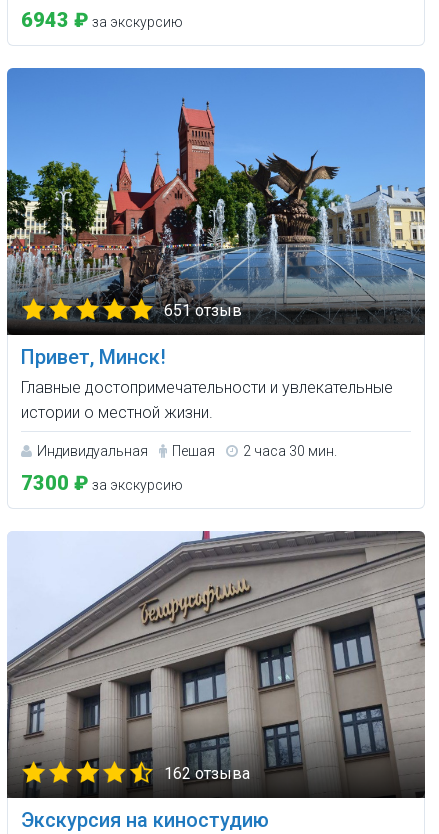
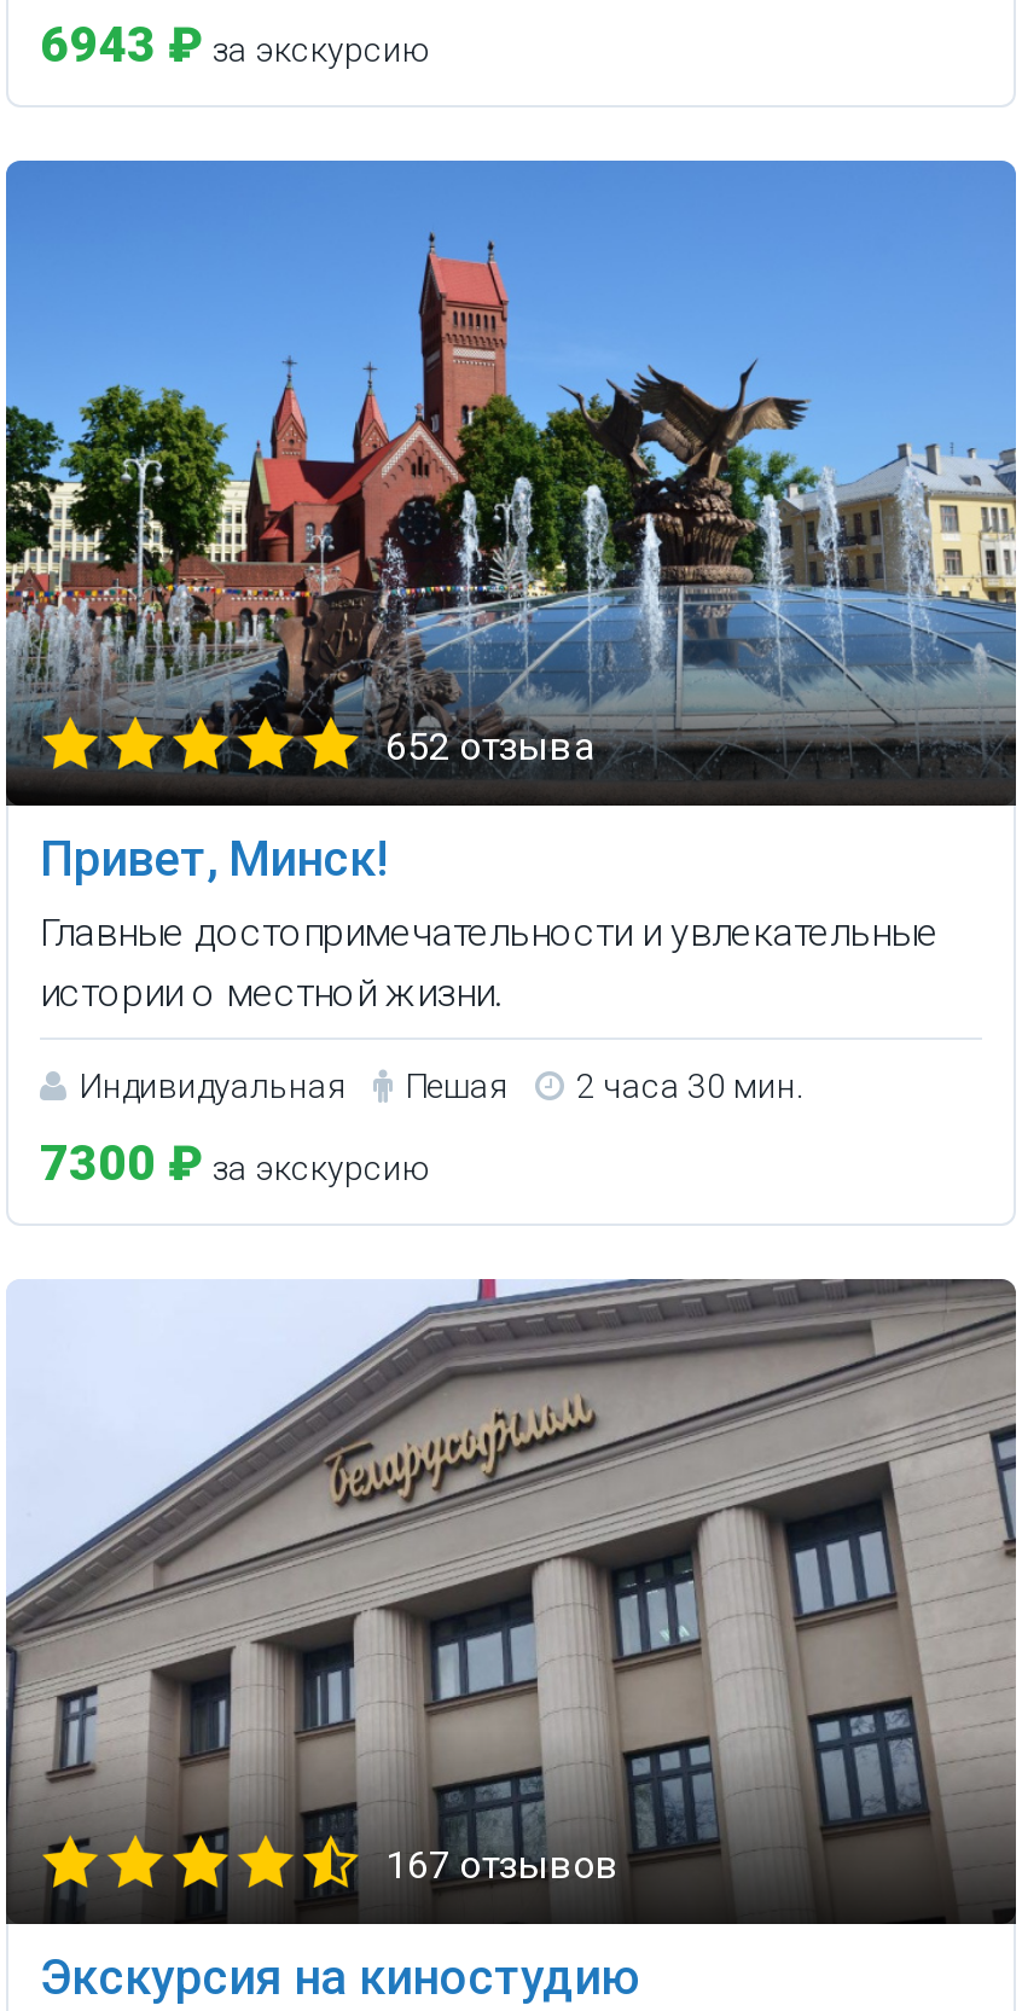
- 651 отзыв
+ 652 отзыва

- 162 отзыва
+ 167 отзывов
